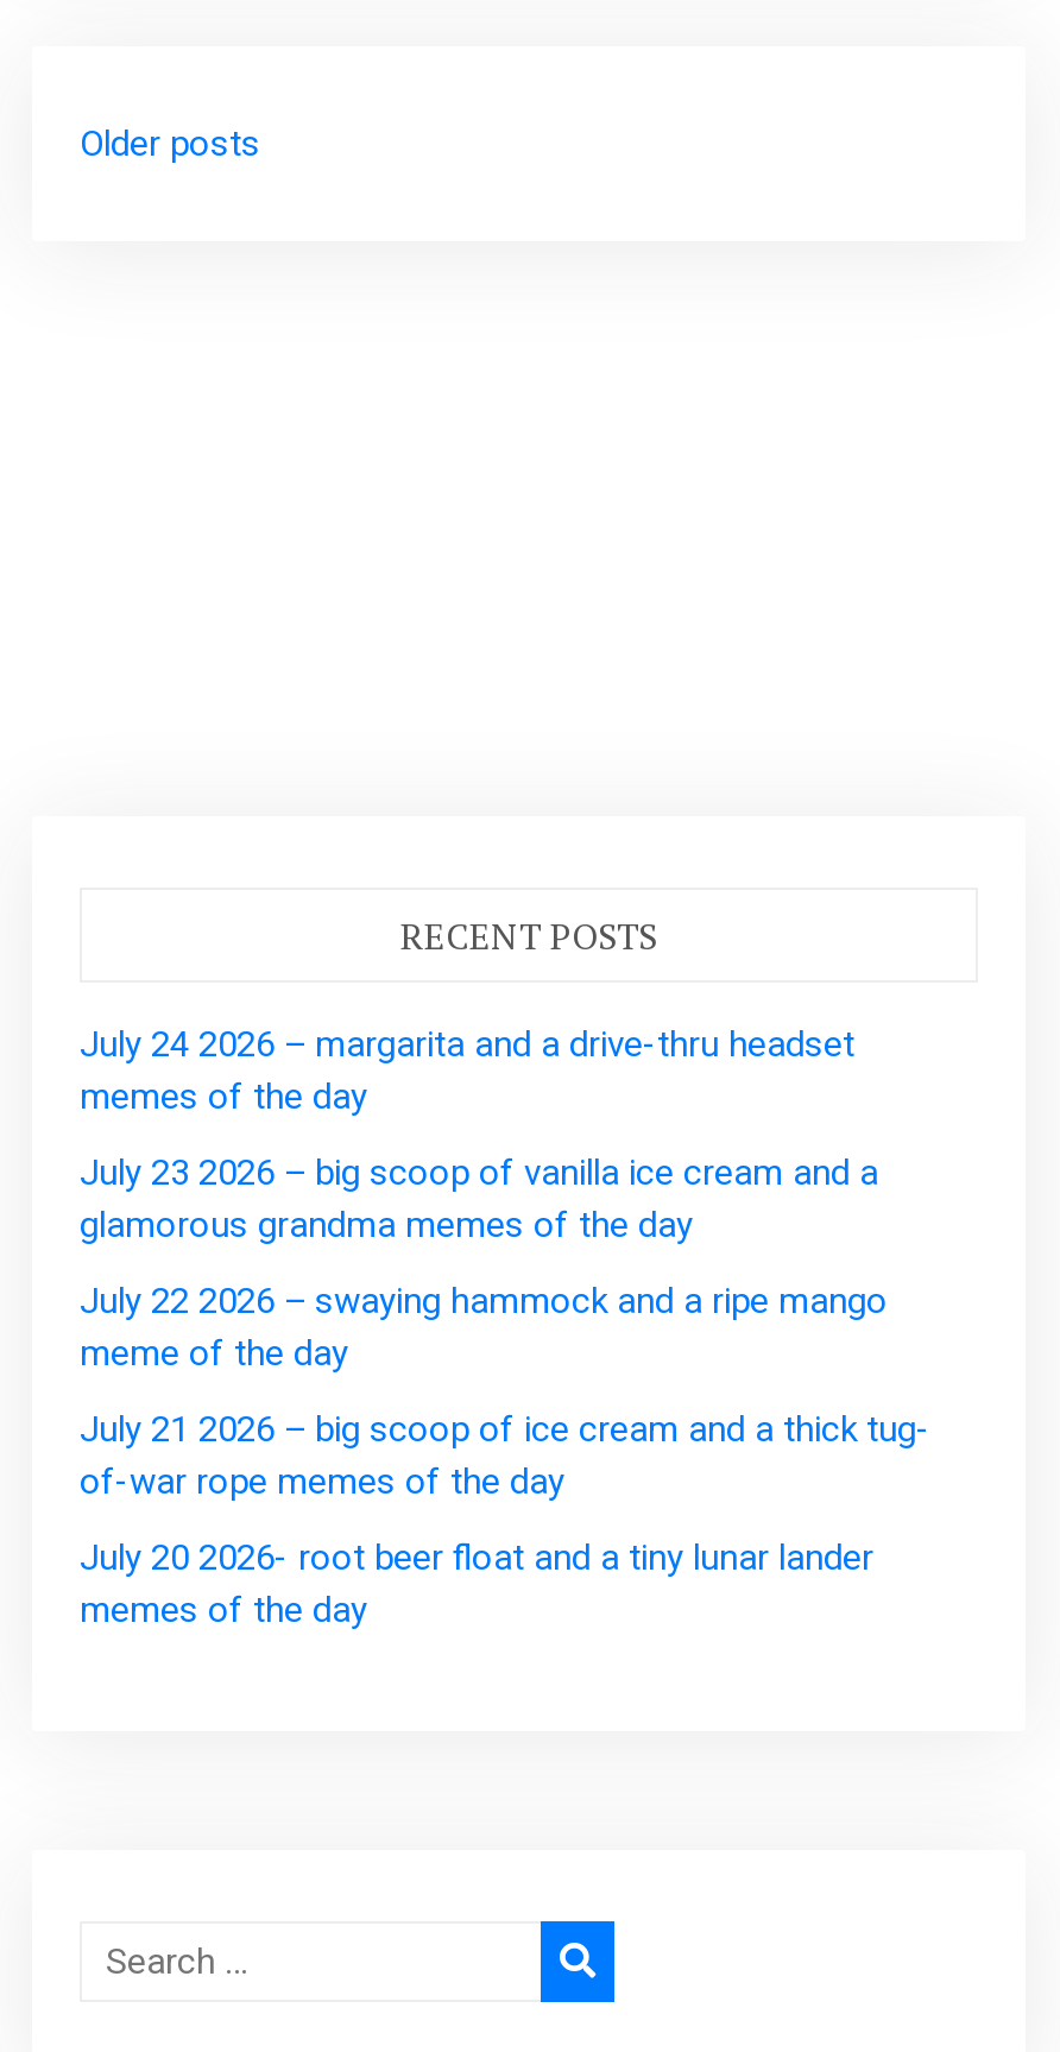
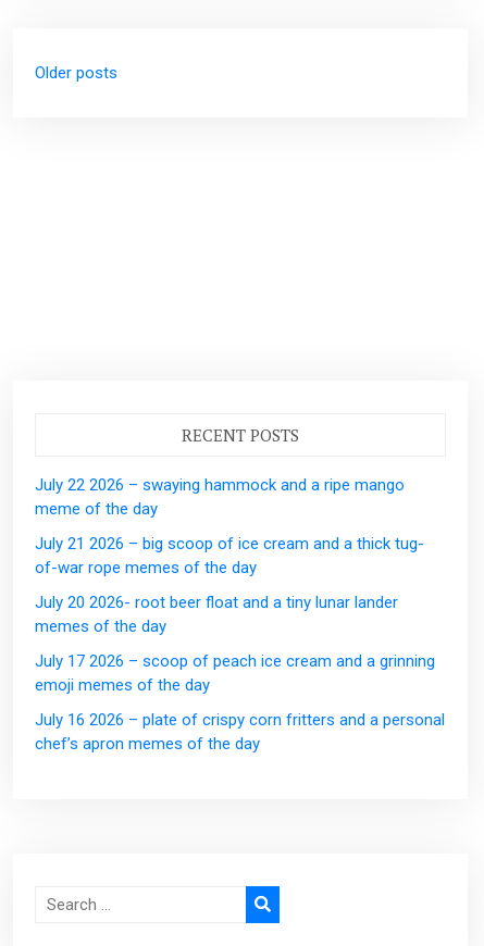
- July 24 2026 – margarita and a drive-thru headset
- memes of the day
- July 23 2026 – big scoop of vanilla ice cream and a
- glamorous grandma memes of the day

moved up: July 22 2026 – swaying hammock and a ripe mango | meme of the day | July 21 2026 – big scoop of ice cream and a thick tug- | of-war rope memes of the day | July 20 2026- root beer float and a tiny lunar lander | memes of the day

+ July 17 2026 – scoop of peach ice cream and a grinning
+ emoji memes of the day
+ July 16 2026 – plate of crispy corn fritters and a personal
+ chef’s apron memes of the day
